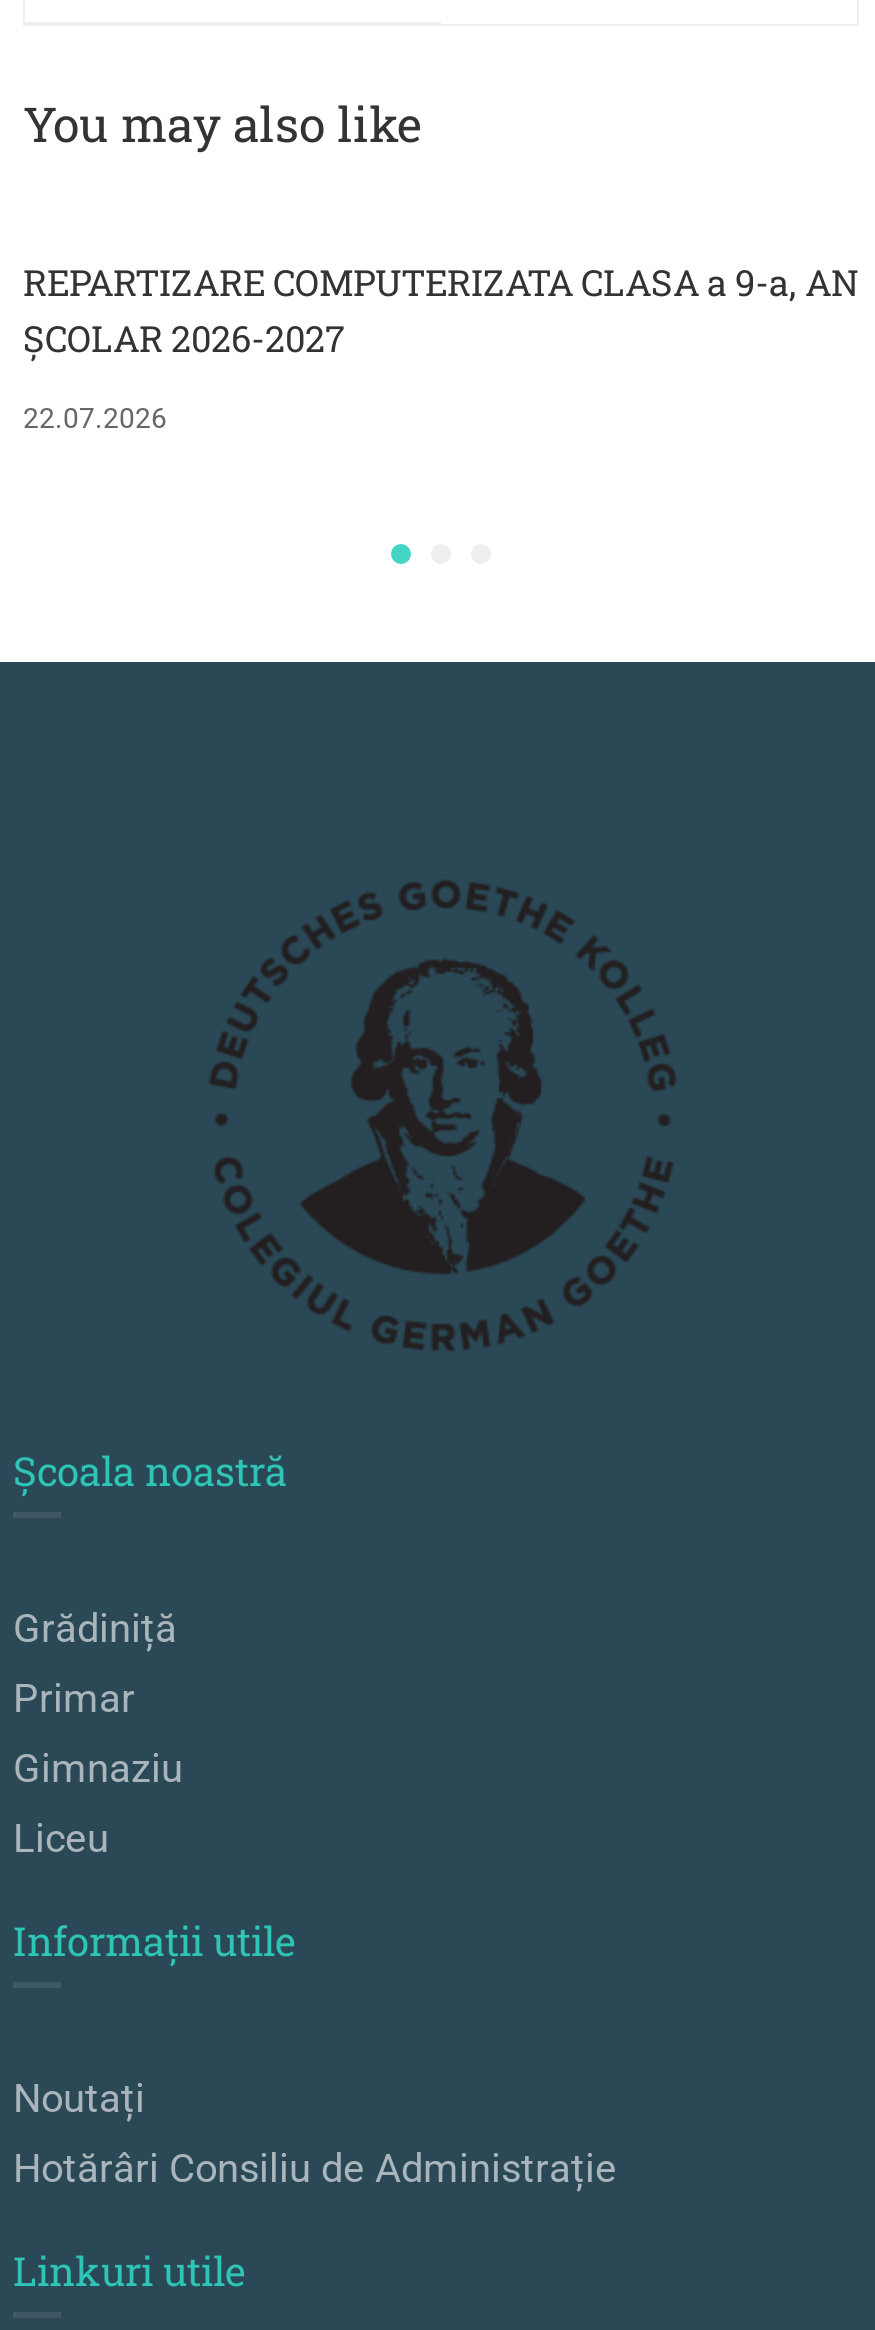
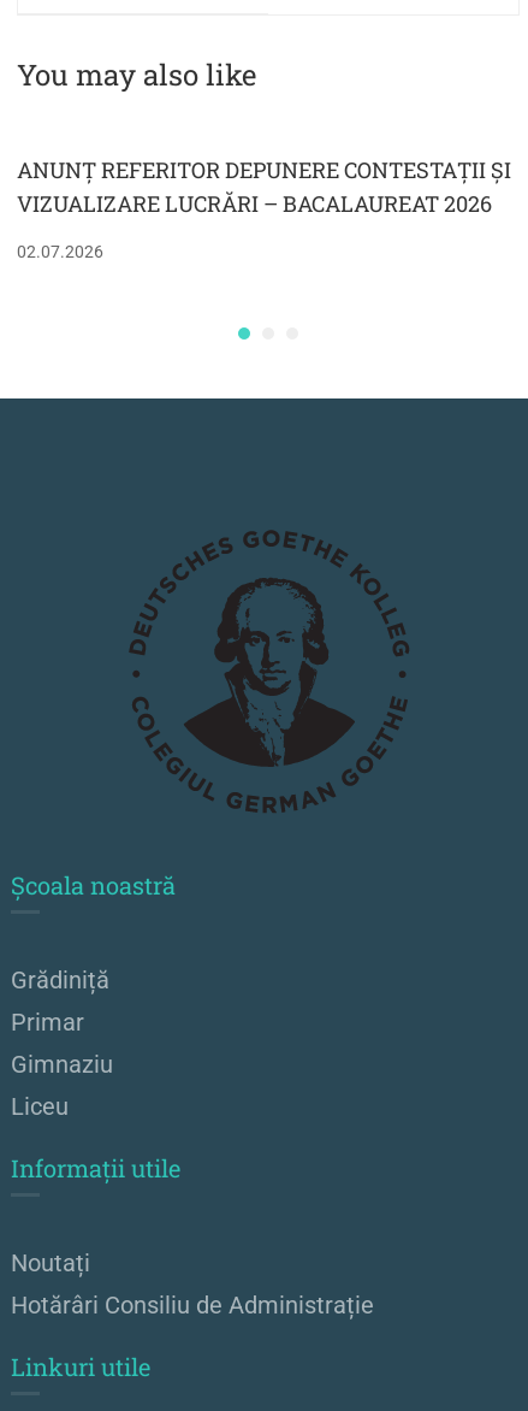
- REPARTIZARE COMPUTERIZATA CLASA a 9-a, AN
- ȘCOLAR 2026-2027
+ ANUNȚ REFERITOR DEPUNERE CONTESTAȚII ȘI
+ VIZUALIZARE LUCRĂRI – BACALAUREAT 2026

- 22.07.2026
+ 02.07.2026
